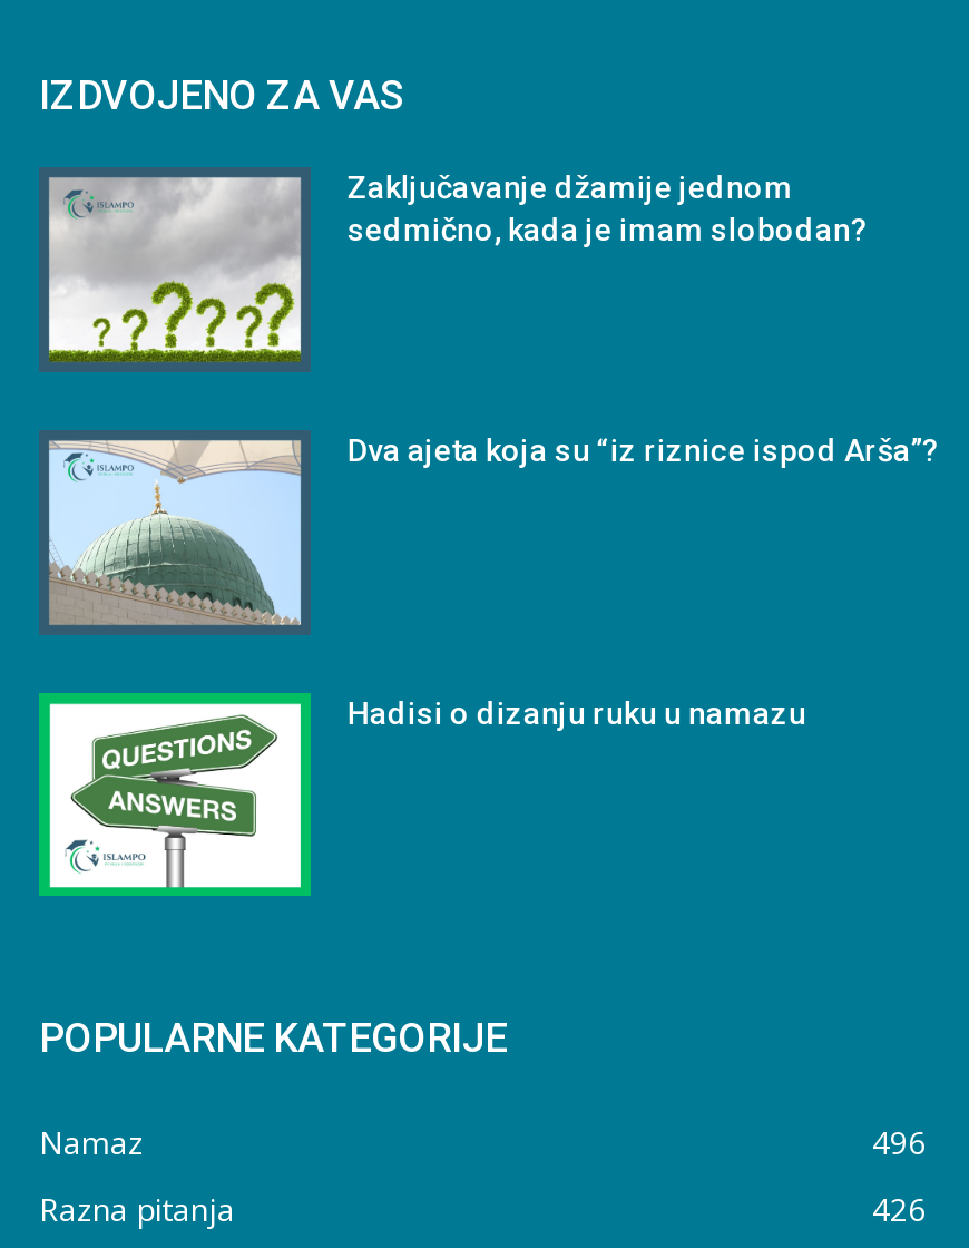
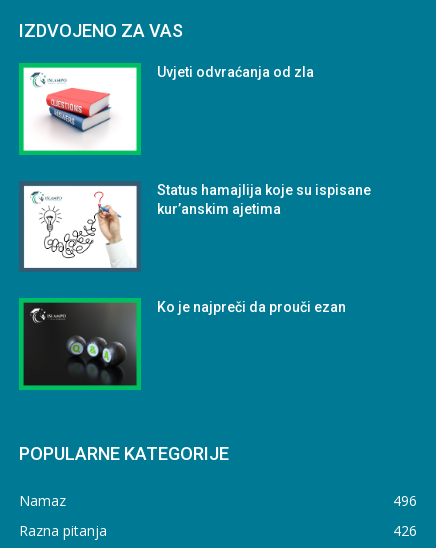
- [image]
- Zaključavanje džamije jednom
- sedmično, kada je imam slobodan?
+ [image]
+ Uvjeti odvraćanja od zla

- [image]
- Dva ajeta koja su “iz riznice ispod Arša”?
+ [image]
+ Status hamajlija koje su ispisane
+ kur’anskim ajetima

- [image]
- Hadisi o dizanju ruku u namazu
+ [image]
+ Ko je najpreči da prouči ezan
